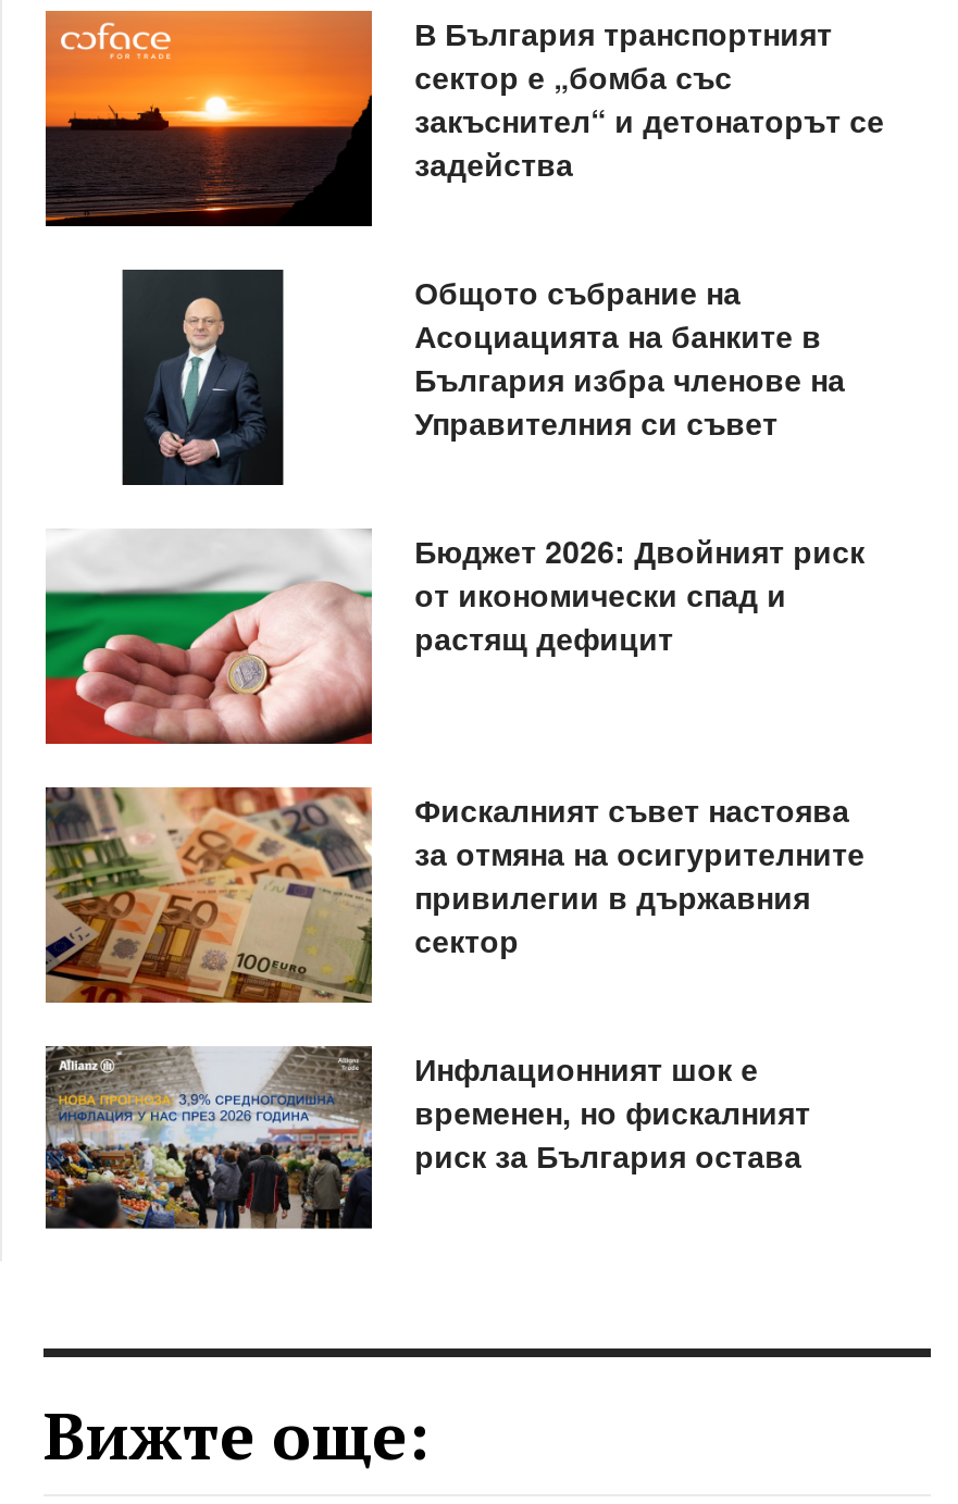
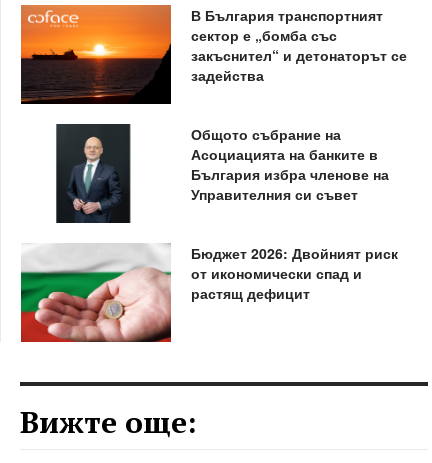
- [image]
- Фискалният съвет настоява
- за отмяна на осигурителните
- привилегии в държавния
- сектор
- Инфлационният шок е
- временен, но фискалният
- риск за България остава

- [image]
